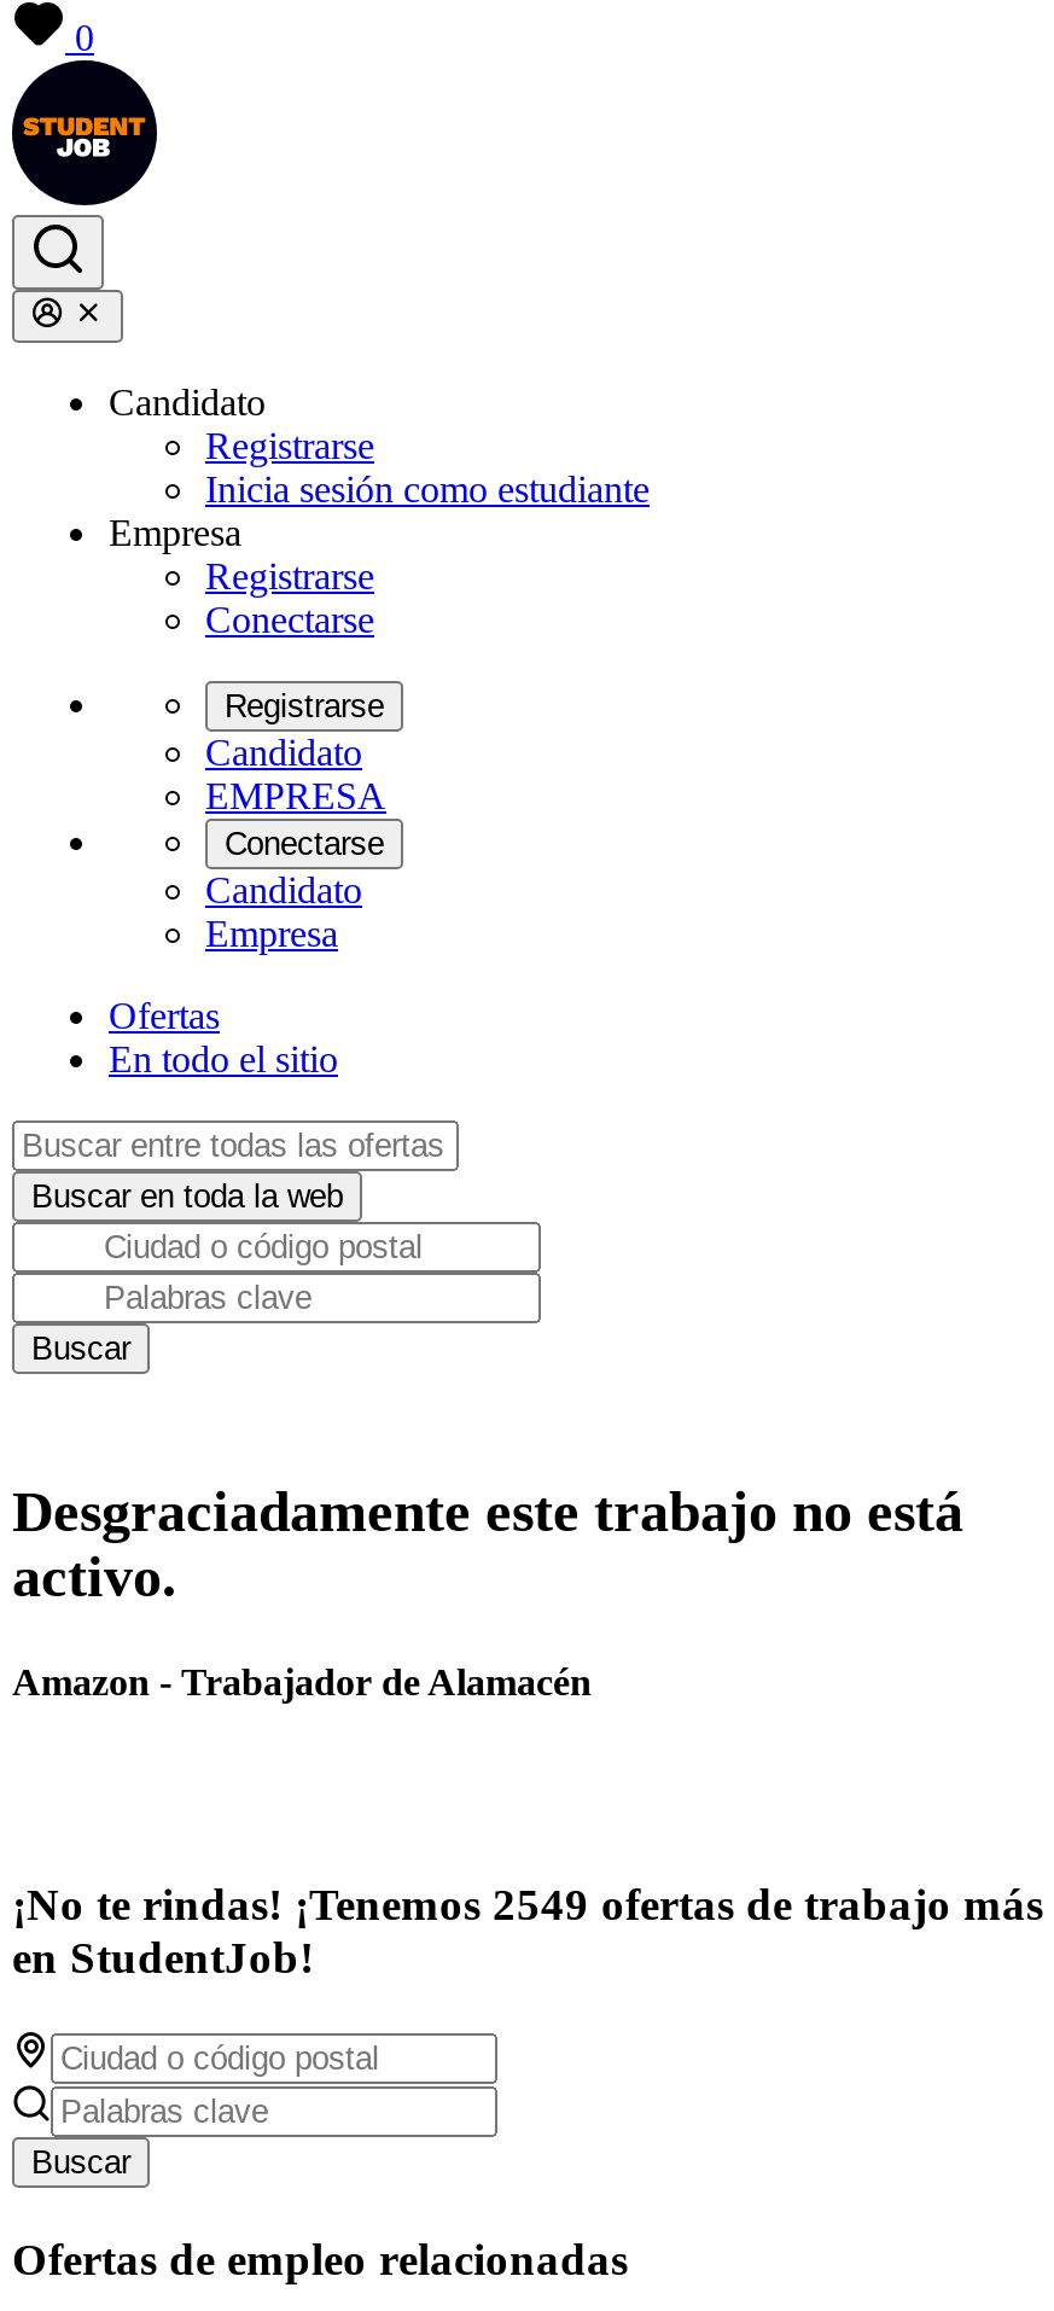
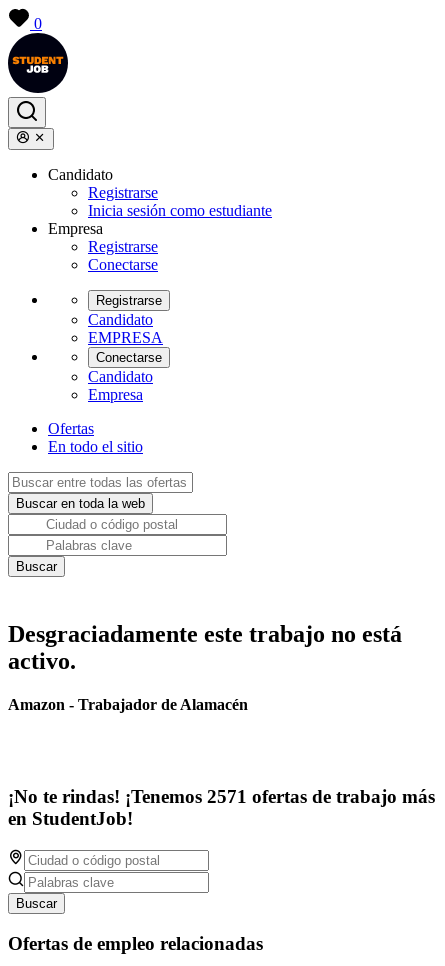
- ¡No te rindas! ¡Tenemos 2549 ofertas de trabajo más
+ ¡No te rindas! ¡Tenemos 2571 ofertas de trabajo más
